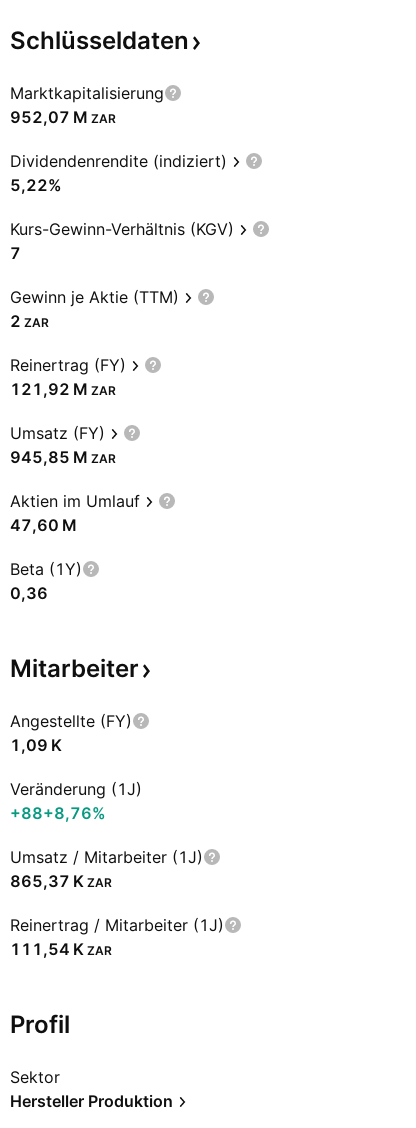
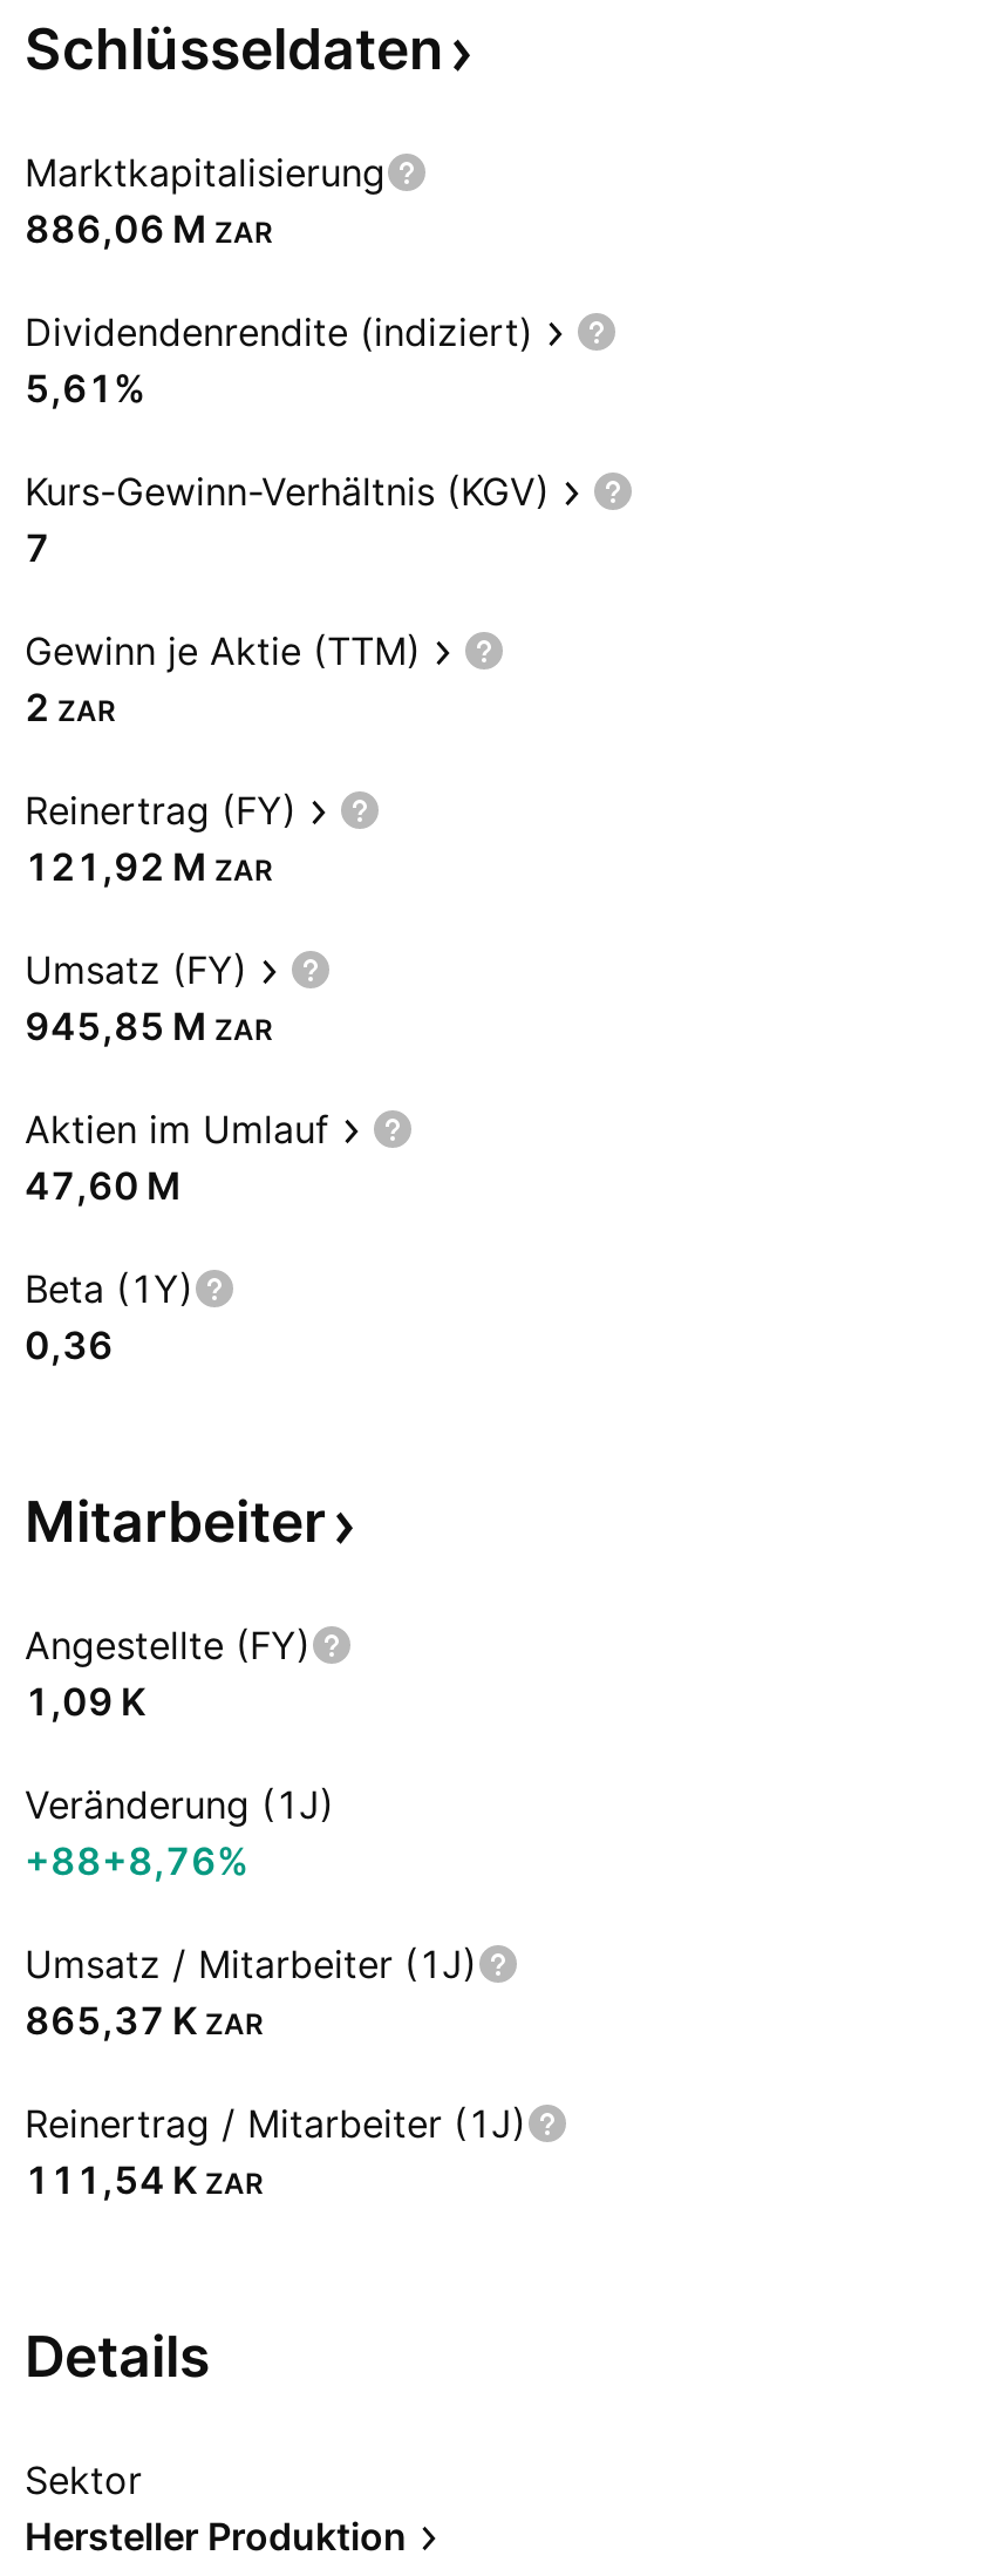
- 952,07 M ZAR
+ 886,06 M ZAR

- 5,22%
+ 5,61%

- Profil
+ Details
